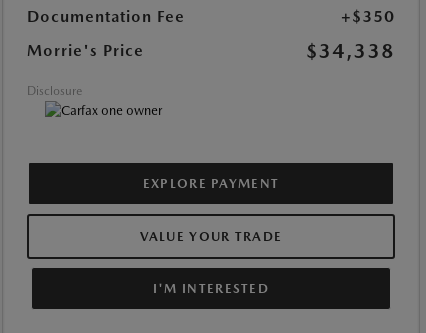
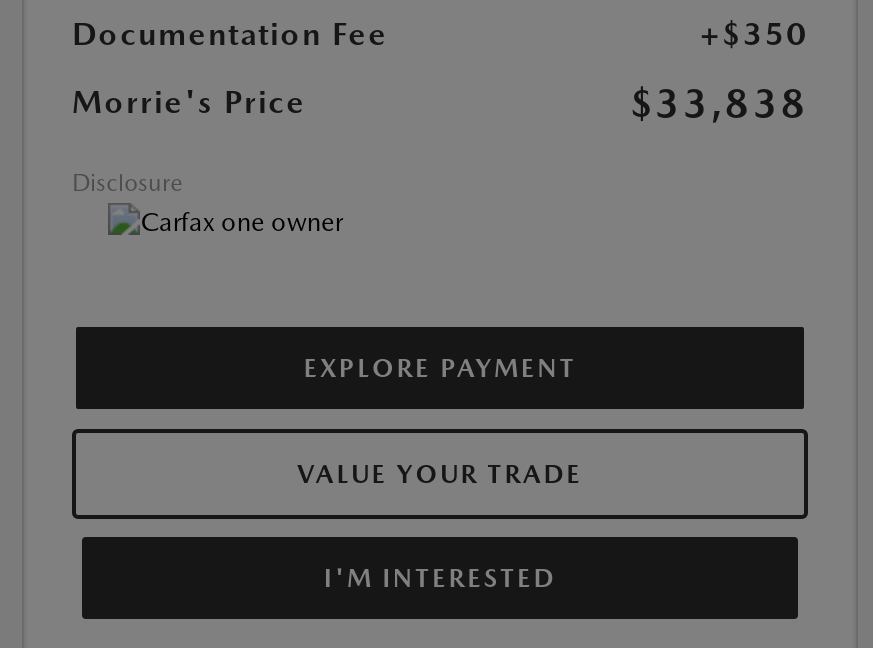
- $34,338
+ $33,838
